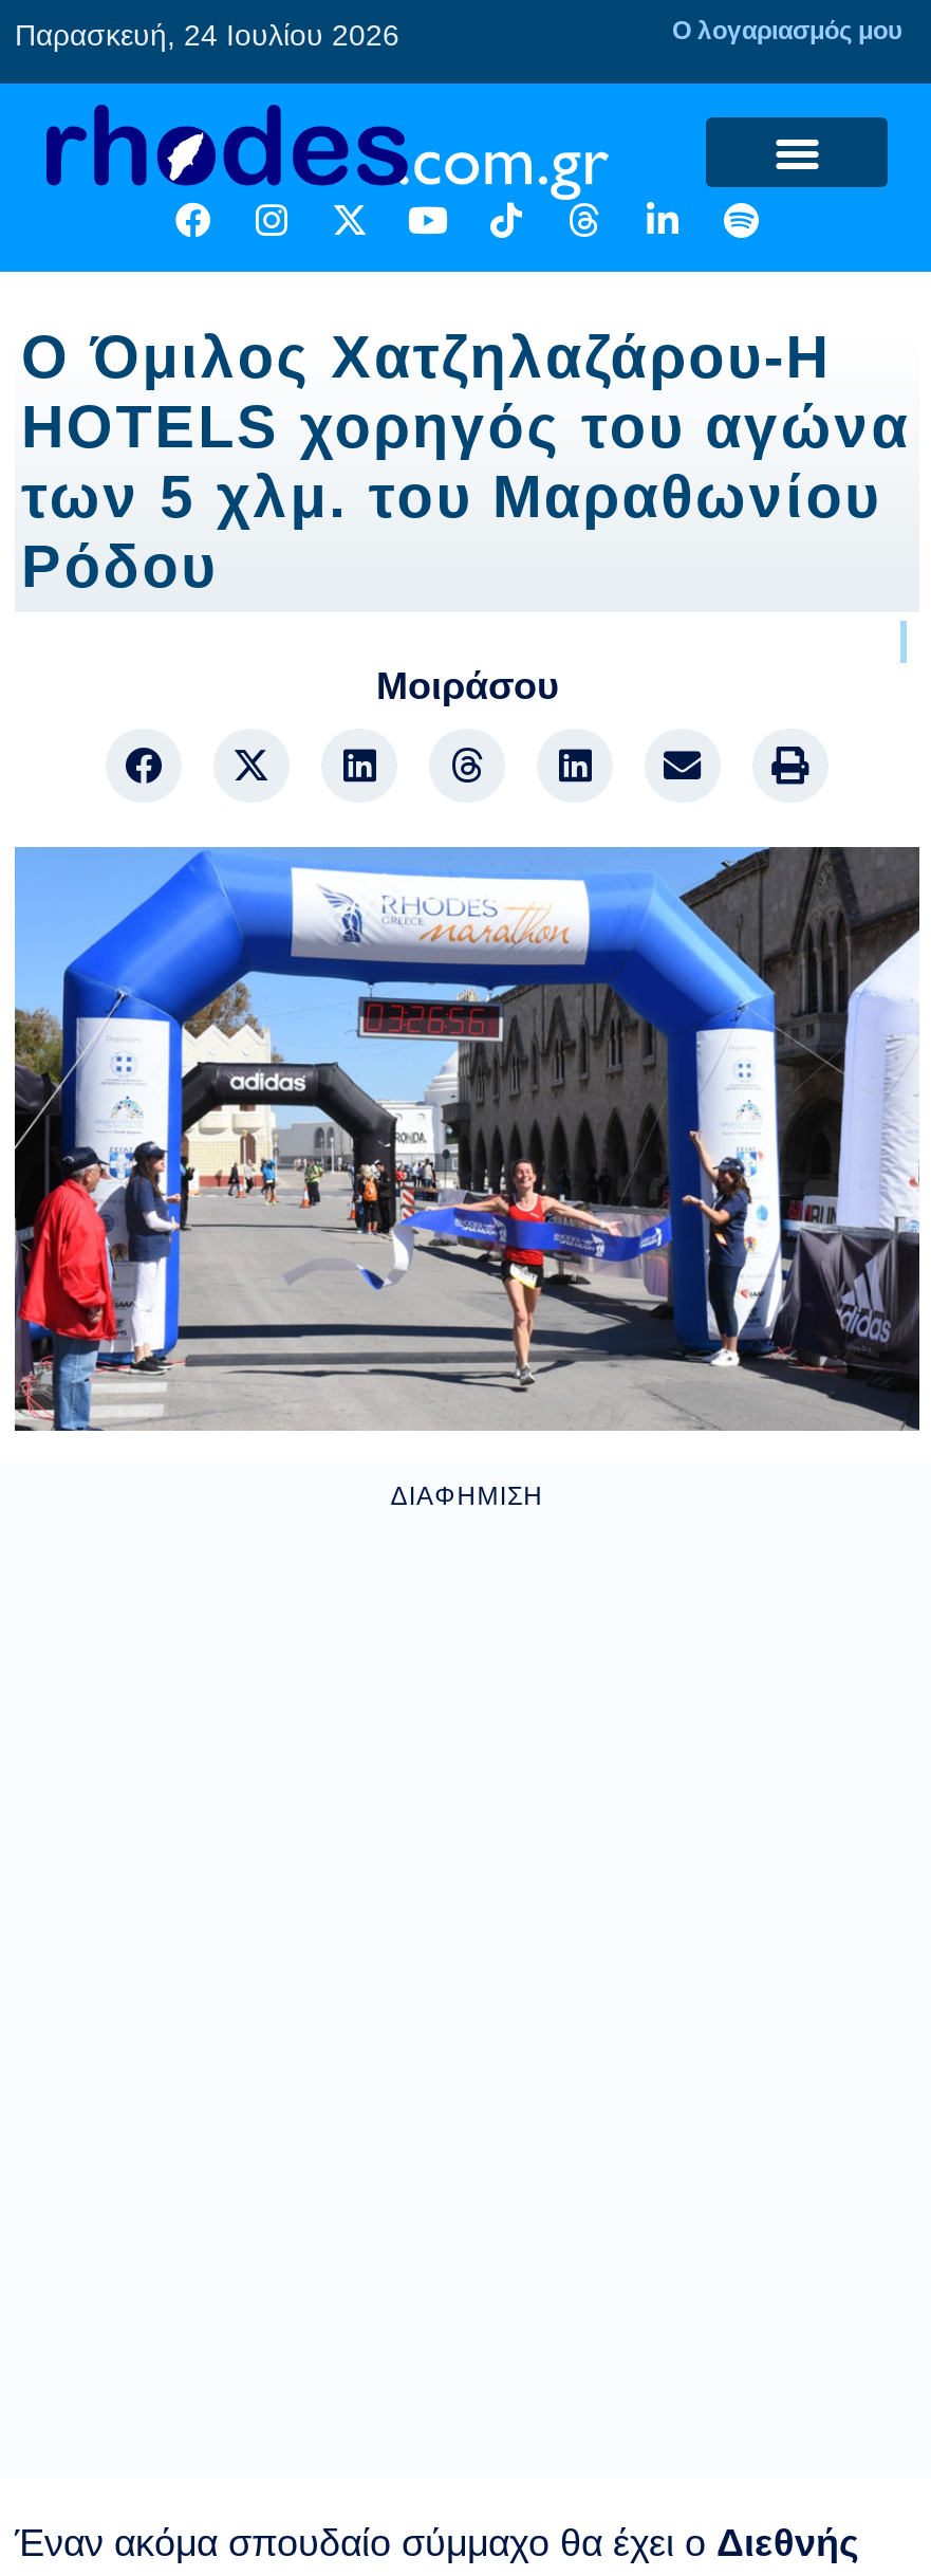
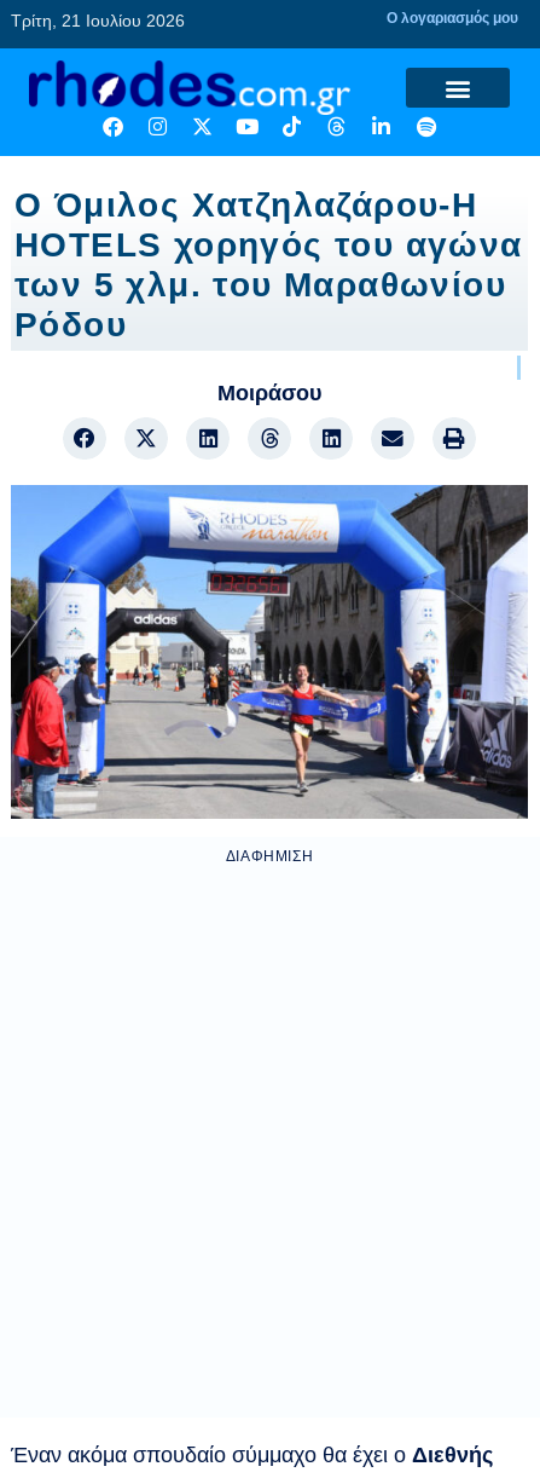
- Παρασκευή, 24 Ιουλίου 2026
+ Τρίτη, 21 Ιουλίου 2026
